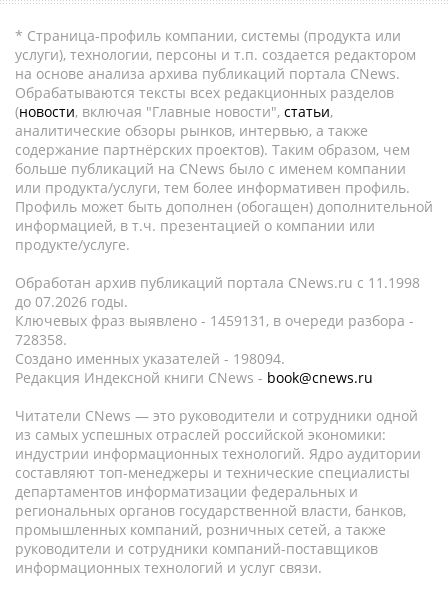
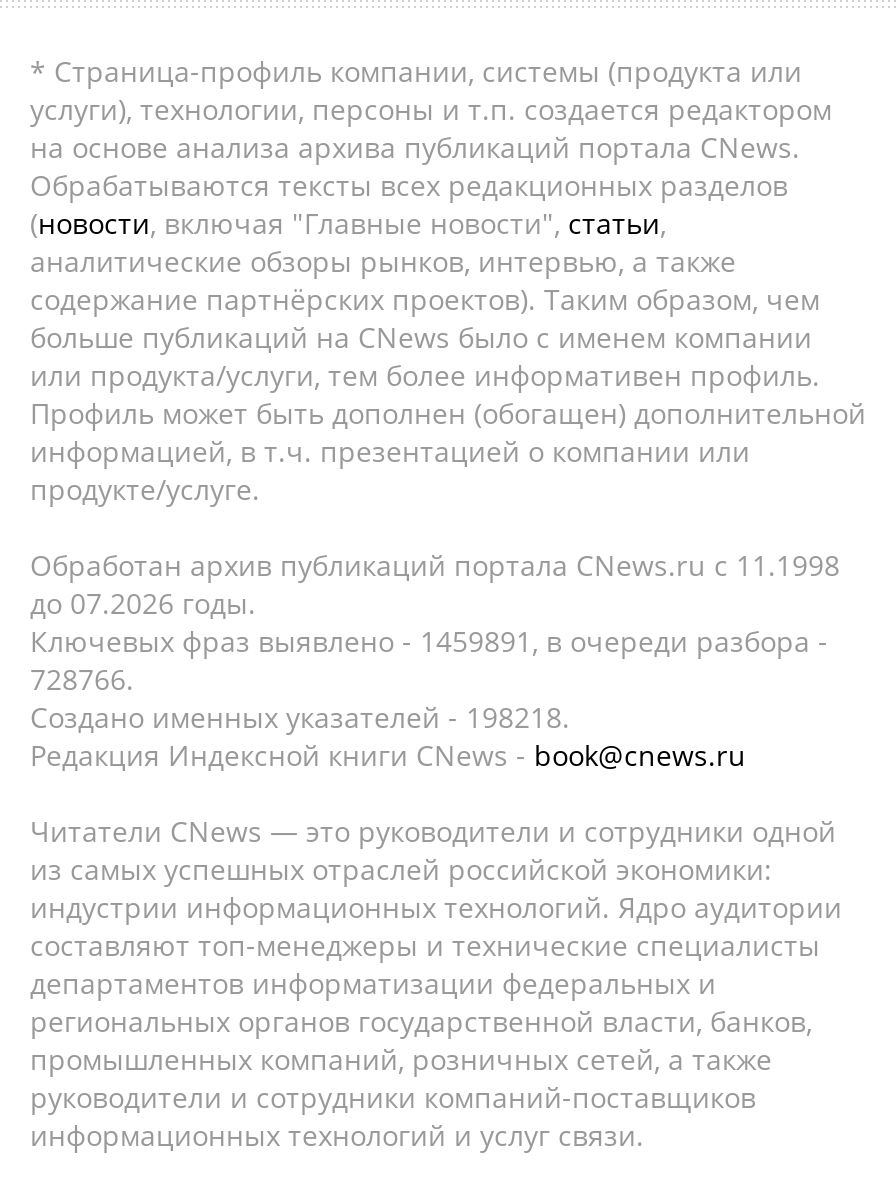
- Ключевых фраз выявлено - 1459131, в очереди разбора -
+ Ключевых фраз выявлено - 1459891, в очереди разбора -

- 728358.
+ 728766.

- Создано именных указателей - 198094.
+ Создано именных указателей - 198218.
